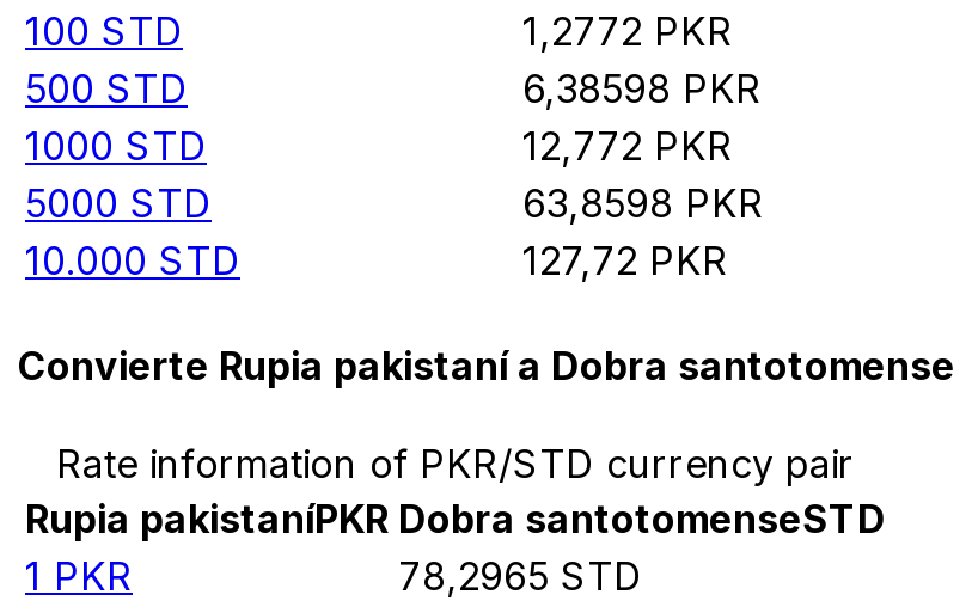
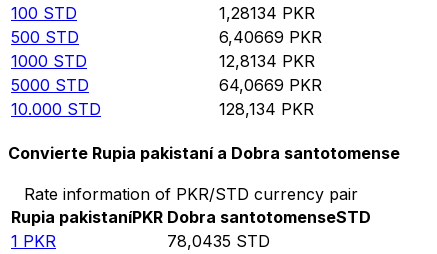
- 1,2772 PKR
+ 1,28134 PKR

- 6,38598 PKR
+ 6,40669 PKR

- 12,772 PKR
+ 12,8134 PKR

- 63,8598 PKR
+ 64,0669 PKR

- 127,72 PKR
+ 128,134 PKR

- 78,2965 STD
+ 78,0435 STD
